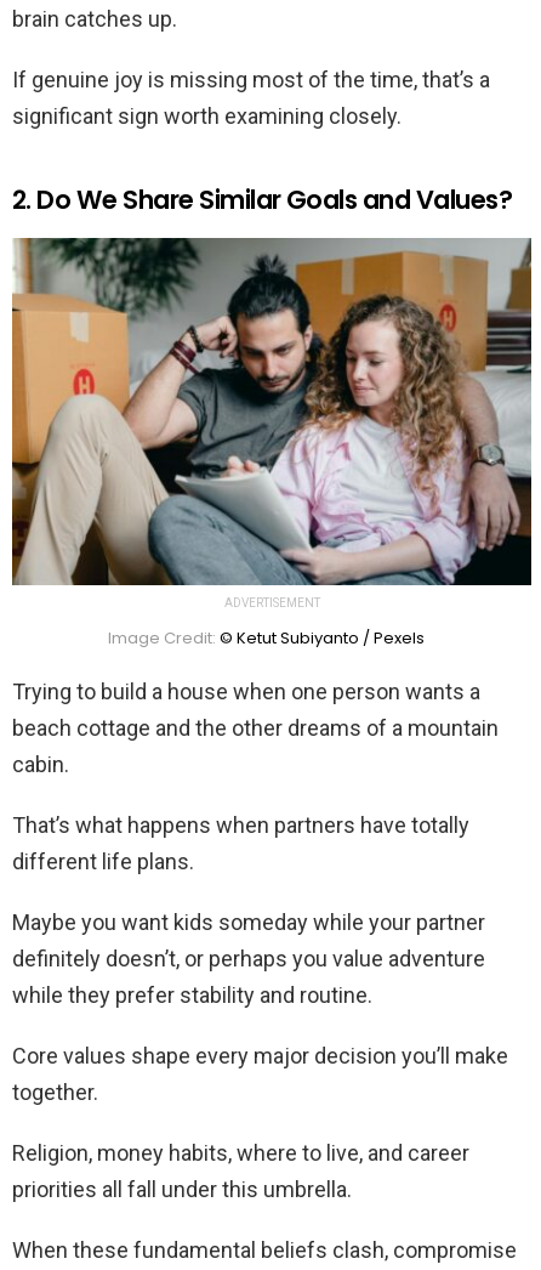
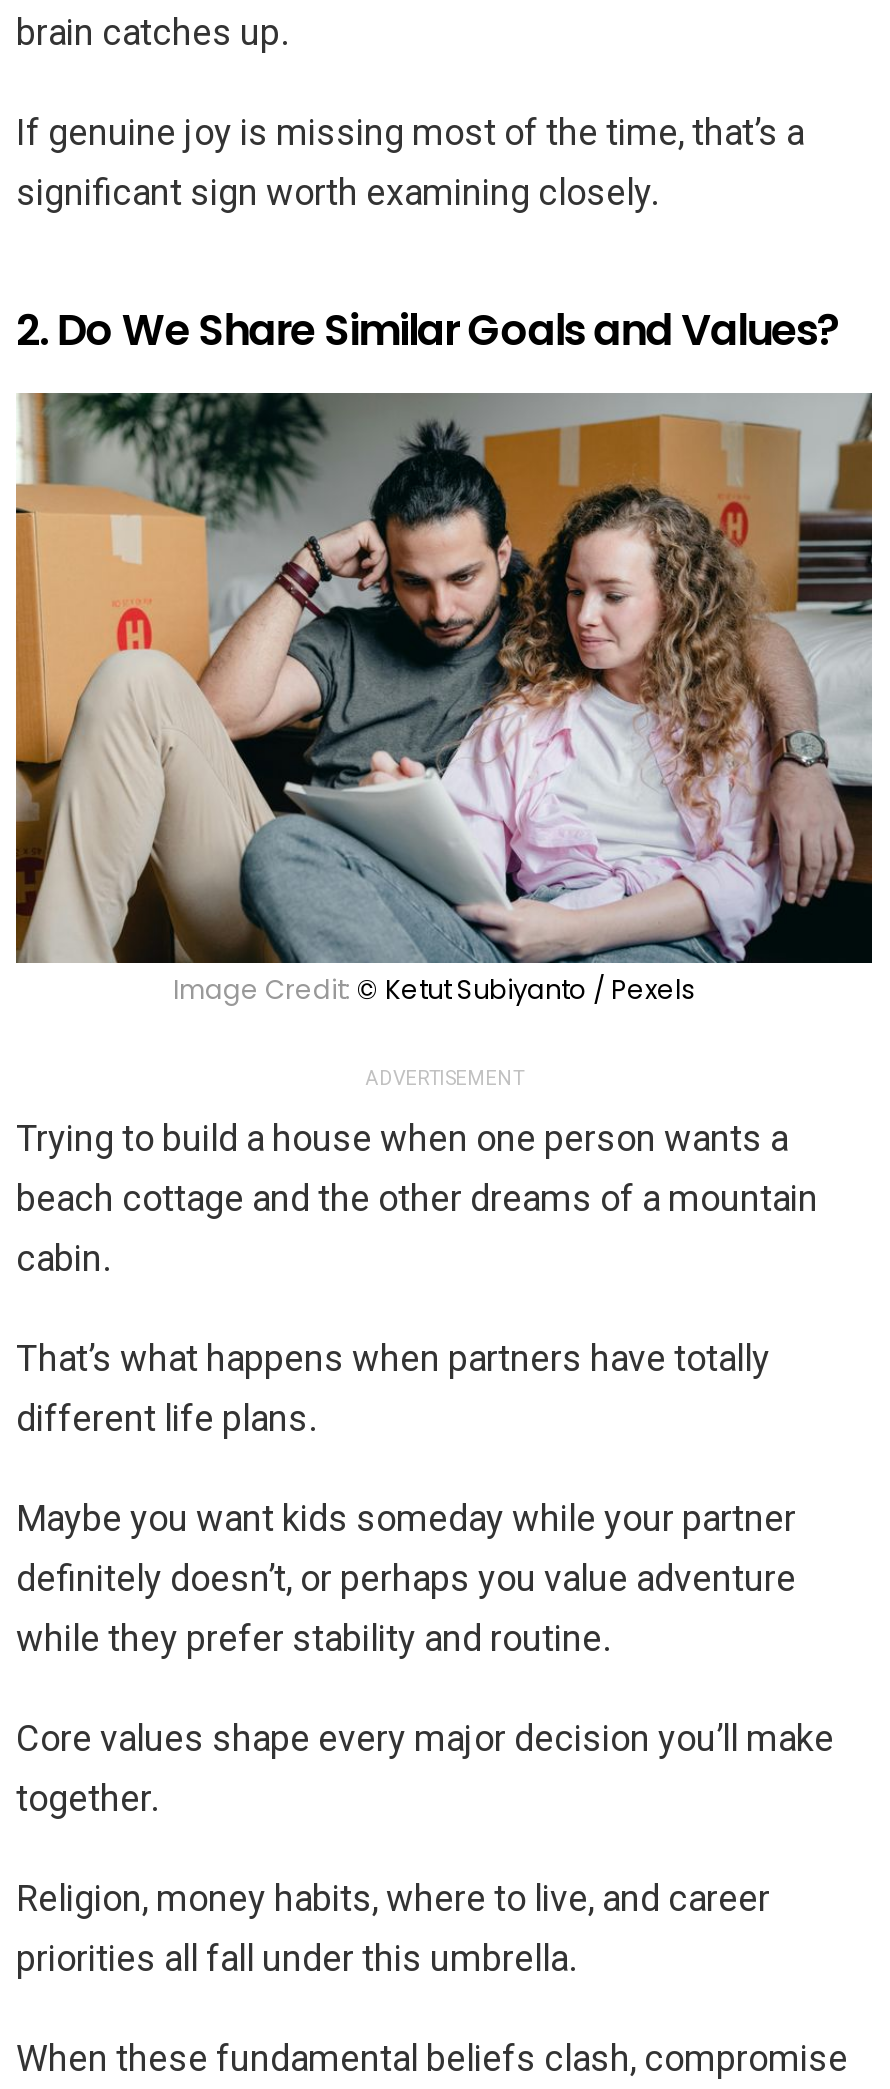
moved down: ADVERTISEMENT

moved up: Image Credit: © Ketut Subiyanto / Pexels
